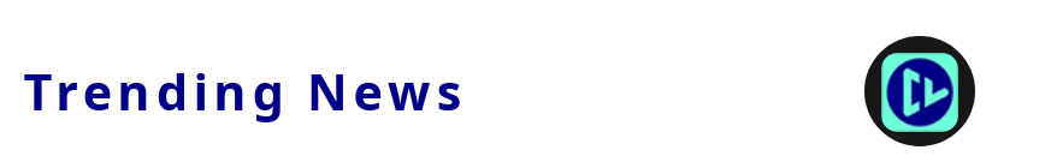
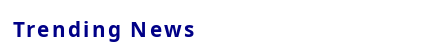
- [image]
